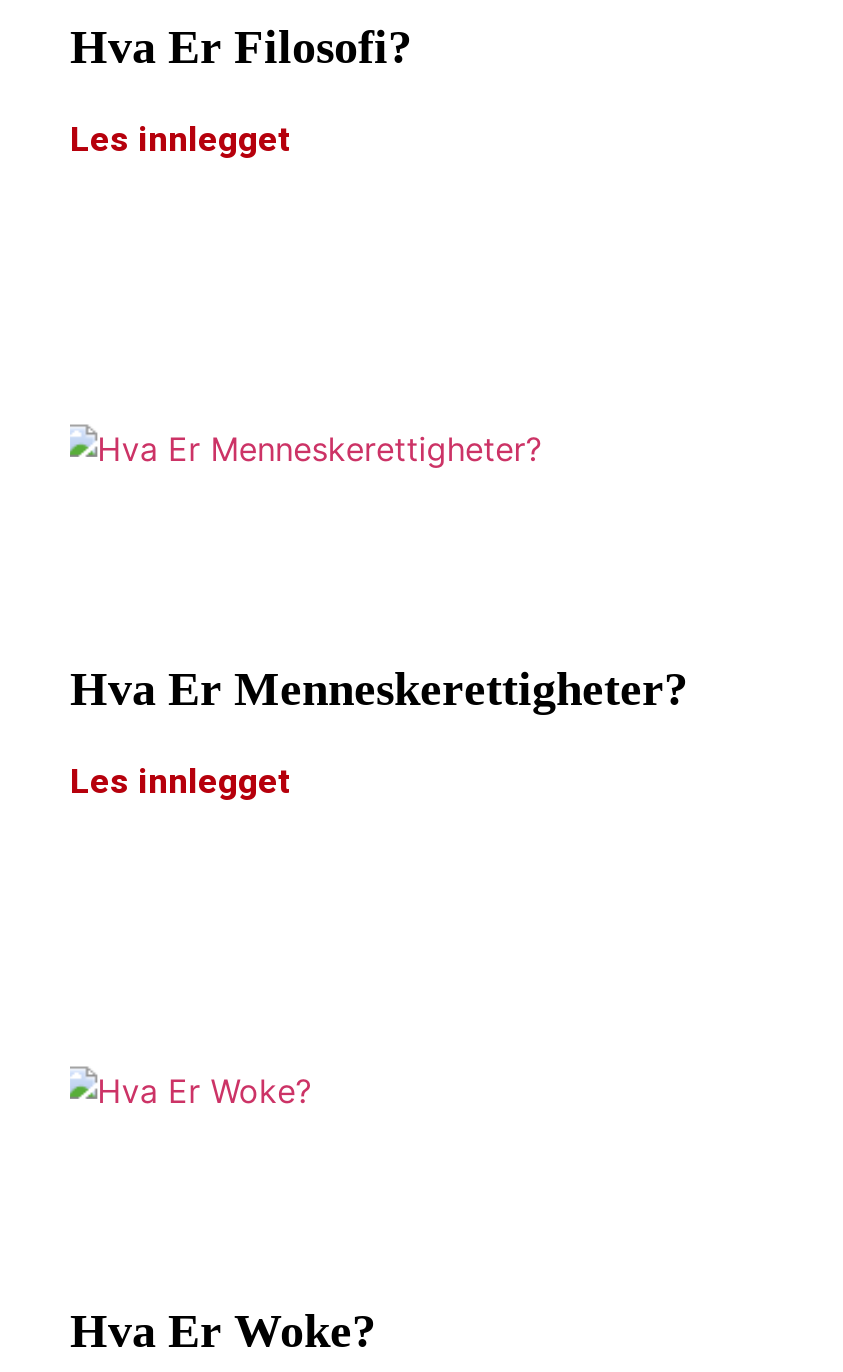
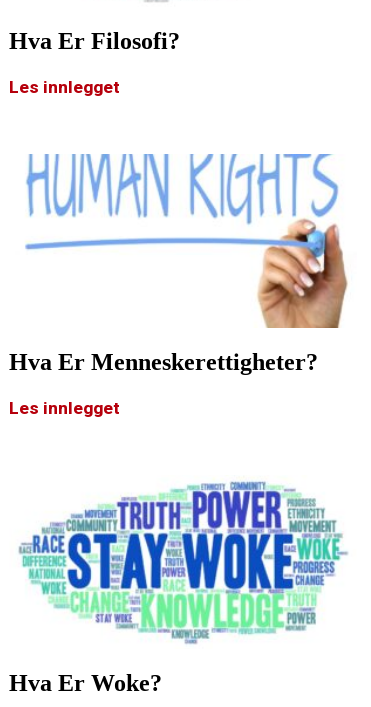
+ [image]

+ [image]
